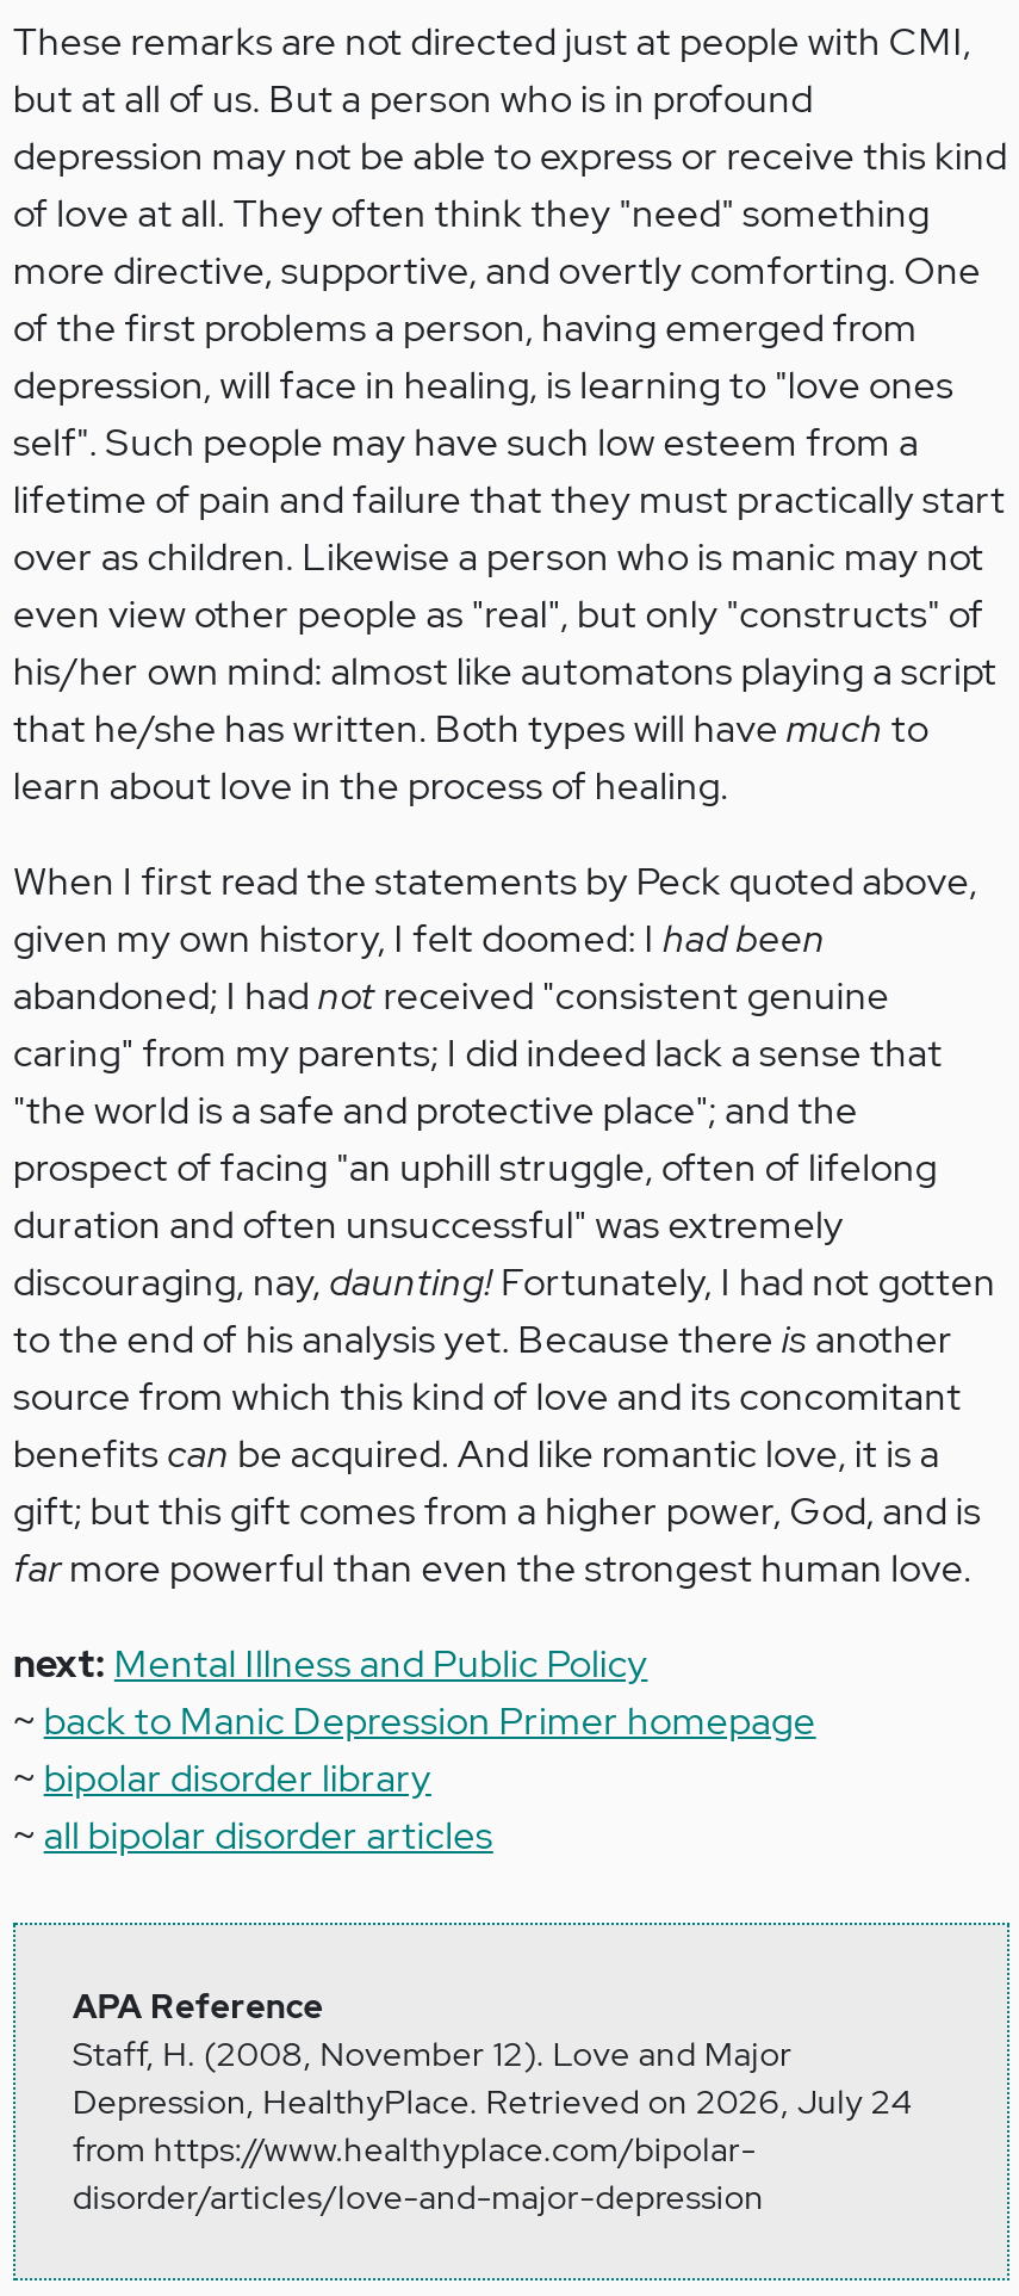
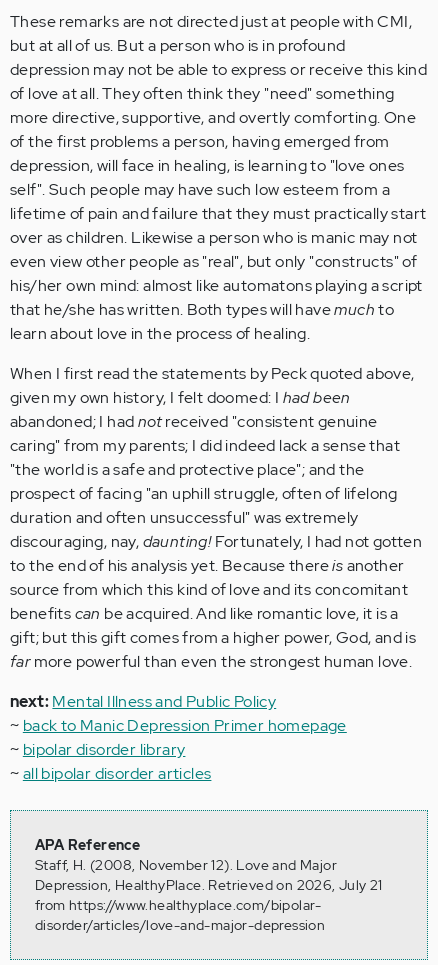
- Depression, HealthyPlace. Retrieved on 2026, July 24
+ Depression, HealthyPlace. Retrieved on 2026, July 21
